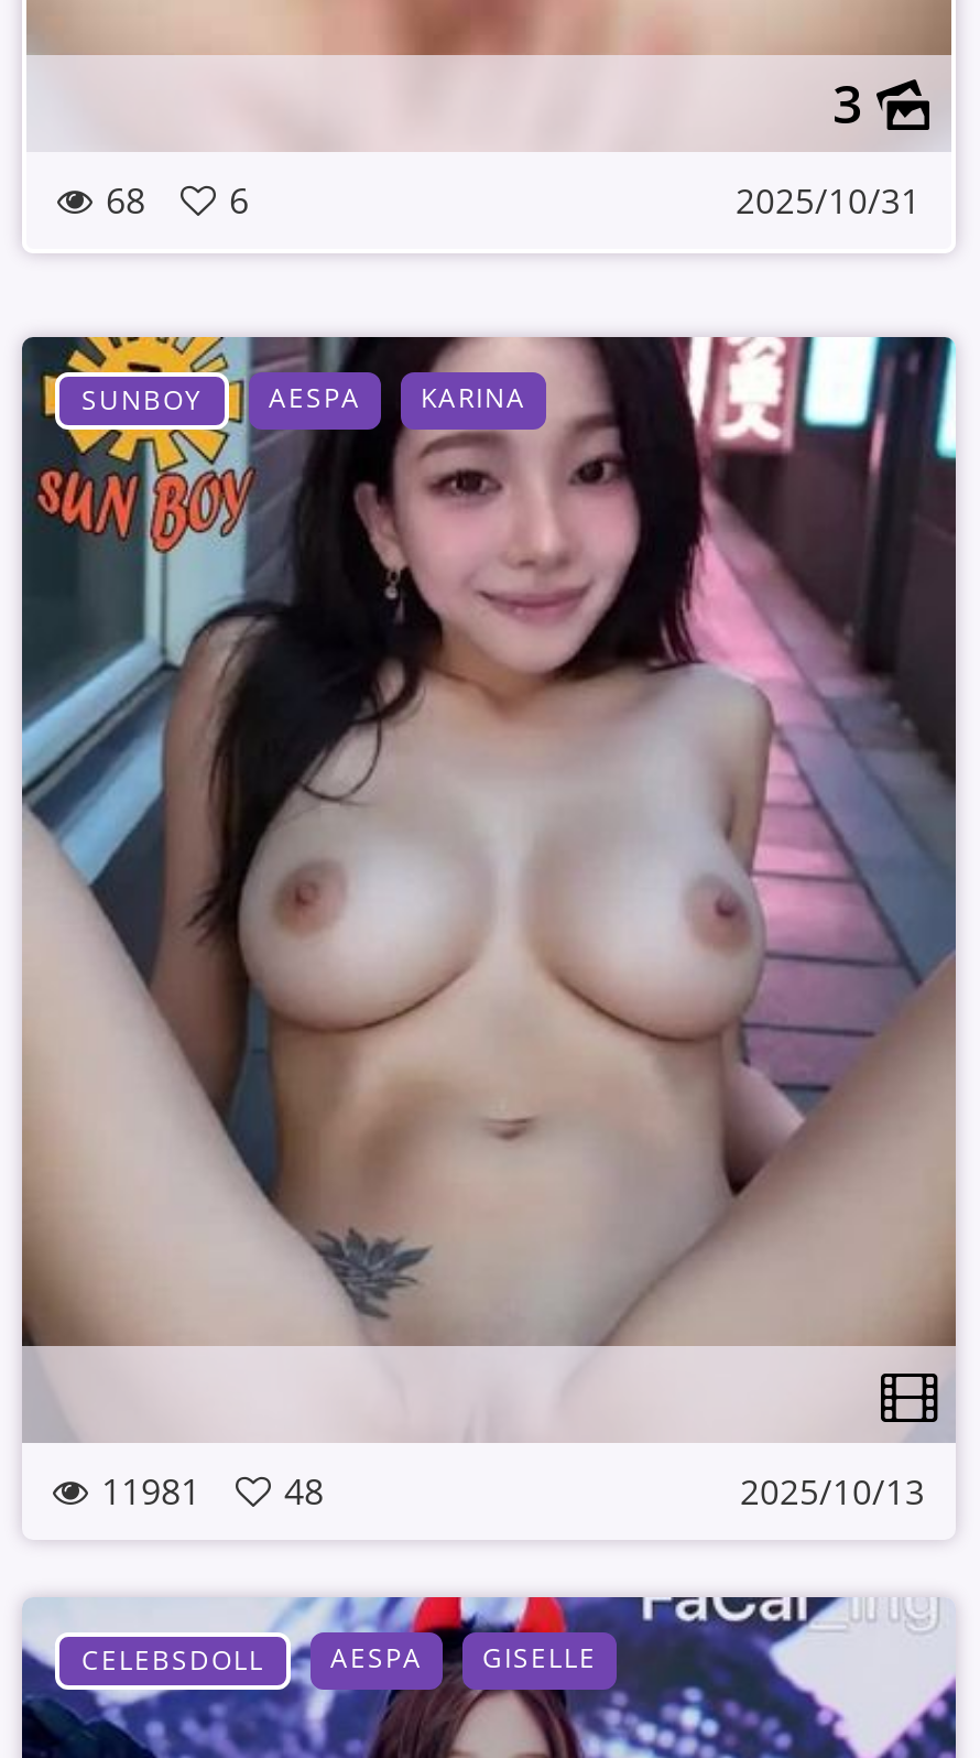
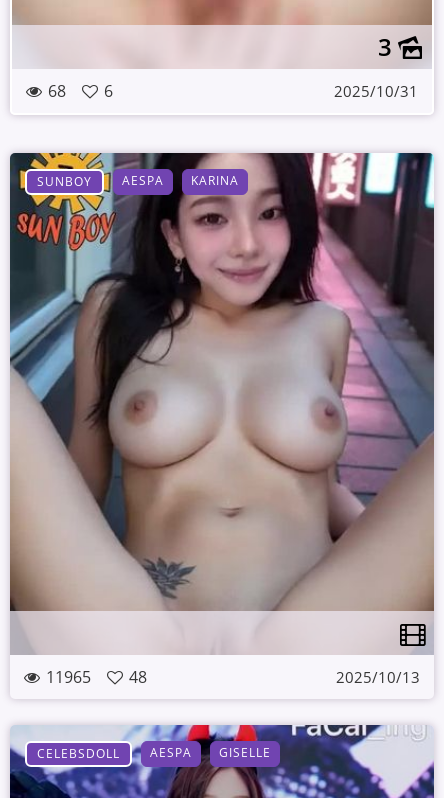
- 11981 48
+ 11965 48
